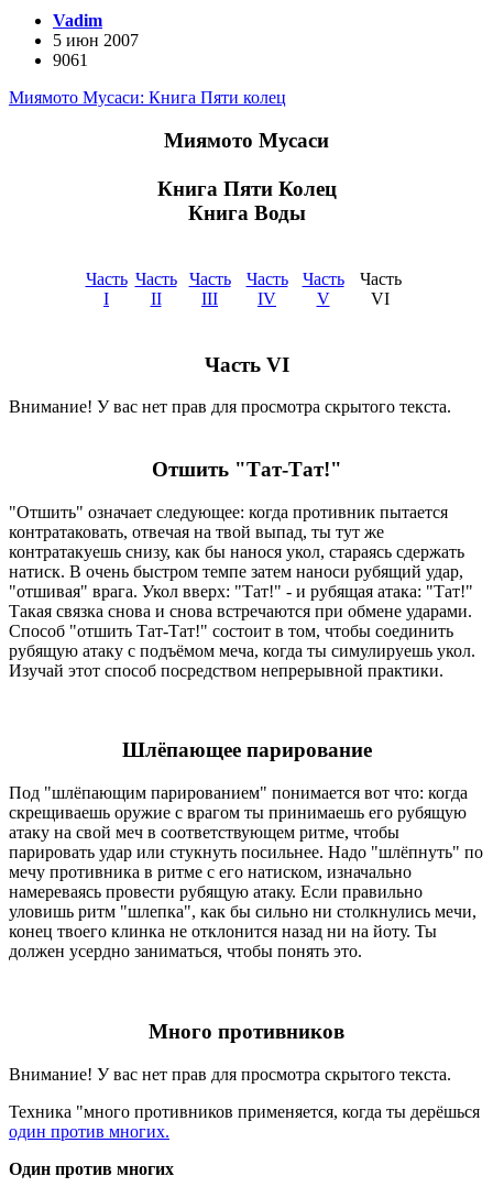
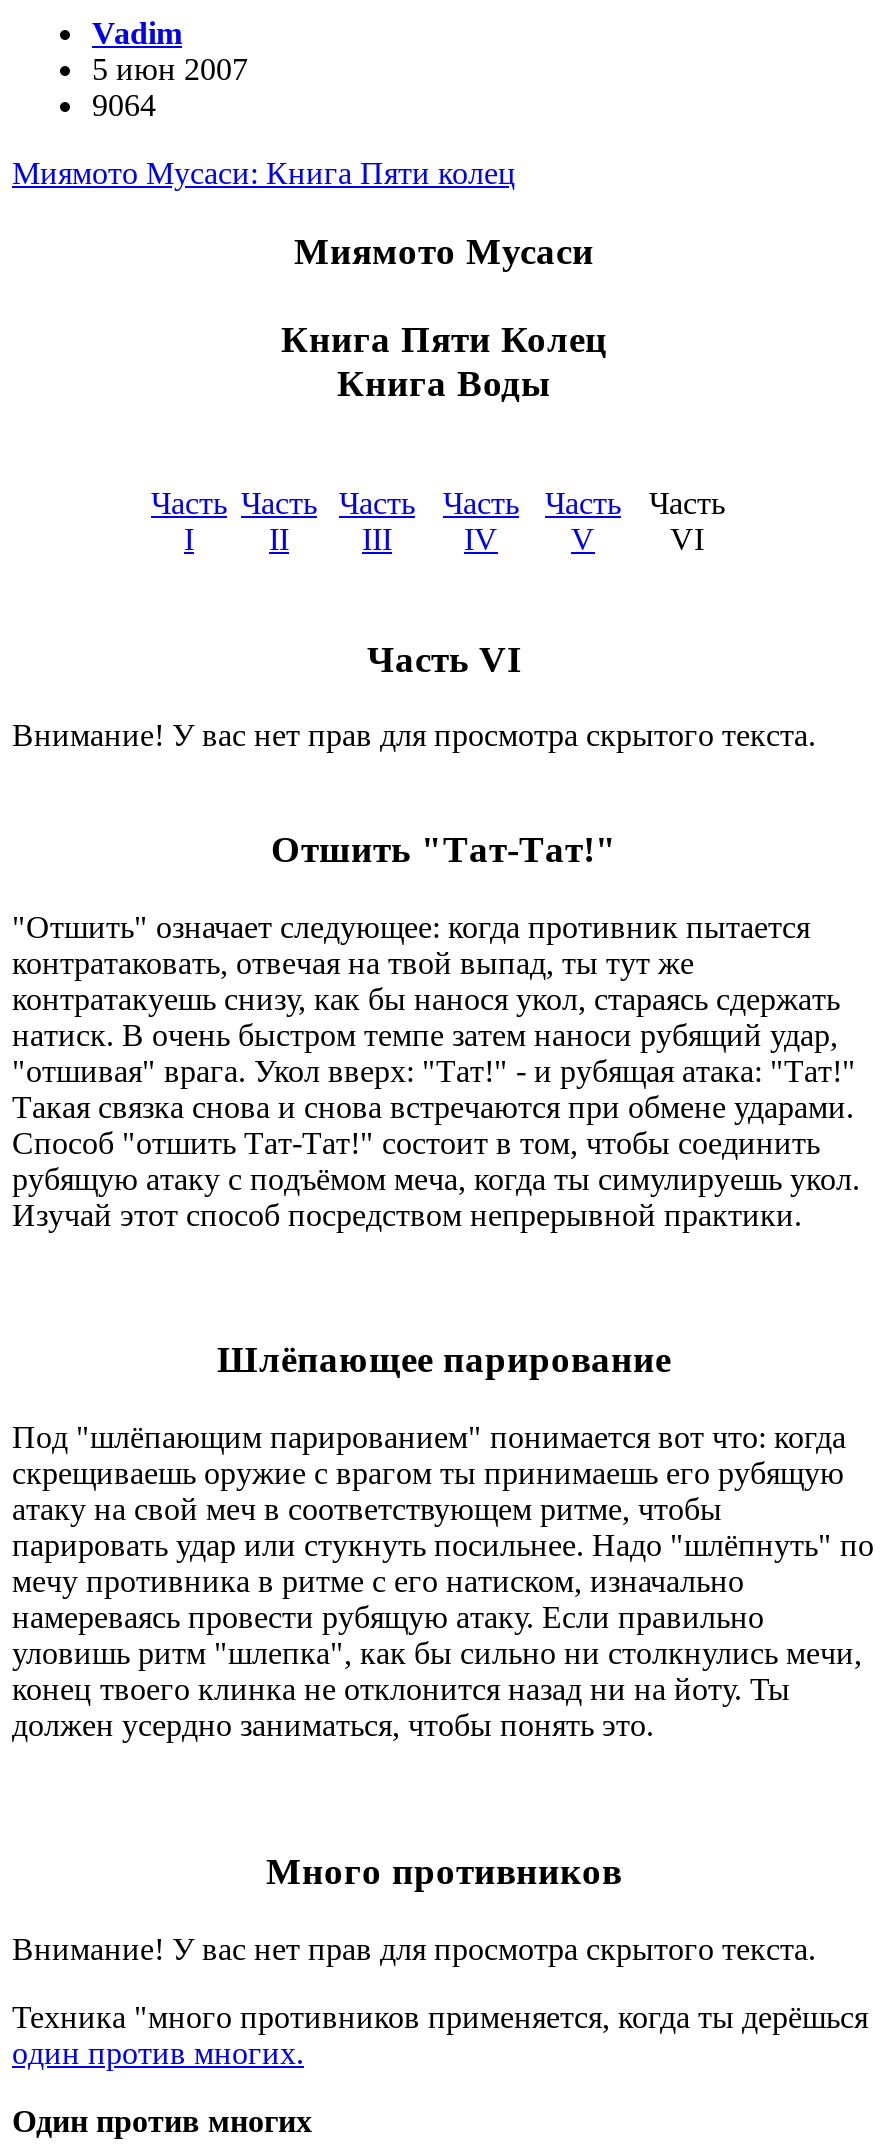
- 9061
+ 9064
